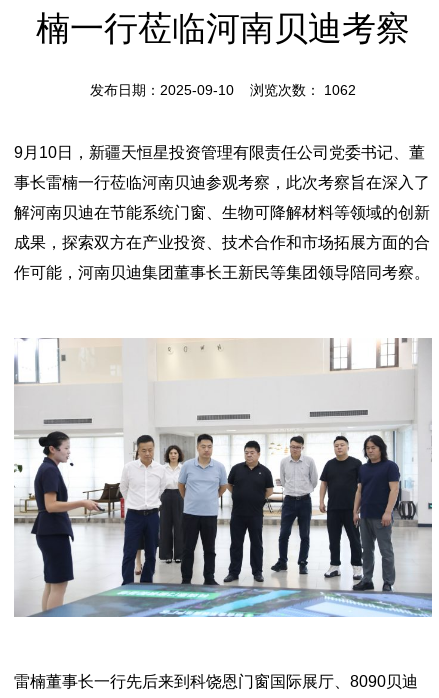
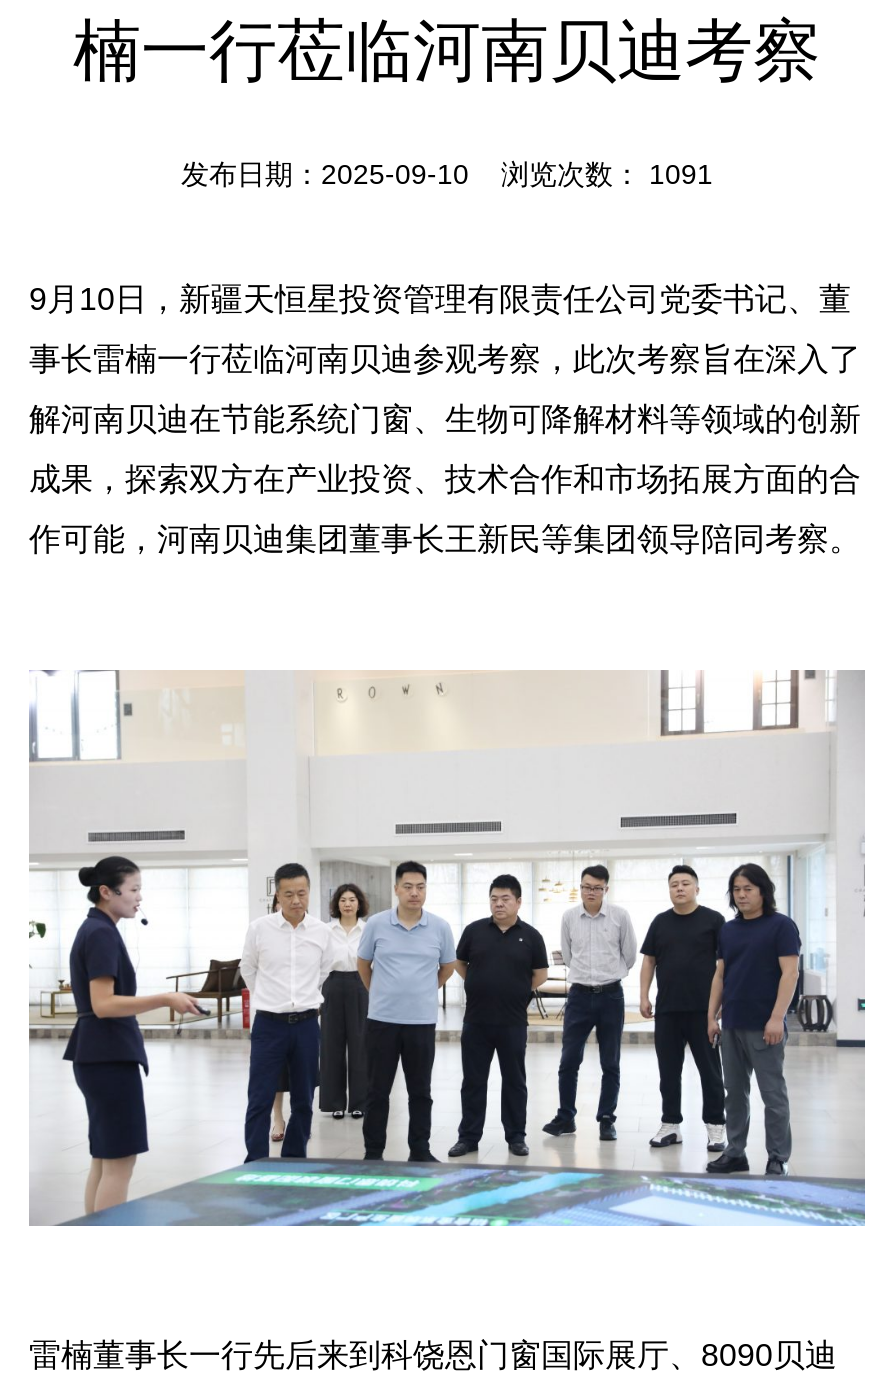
- 发布日期：2025-09-10 浏览次数：1062
+ 发布日期：2025-09-10 浏览次数：1091
